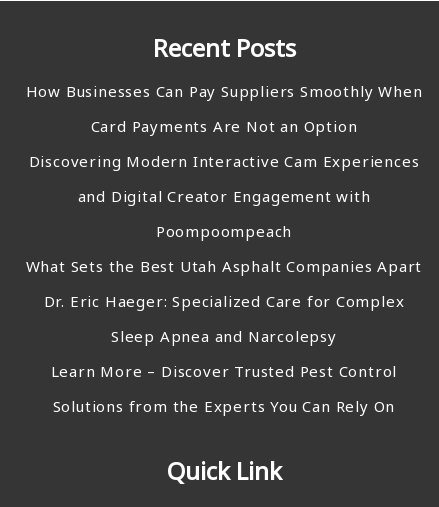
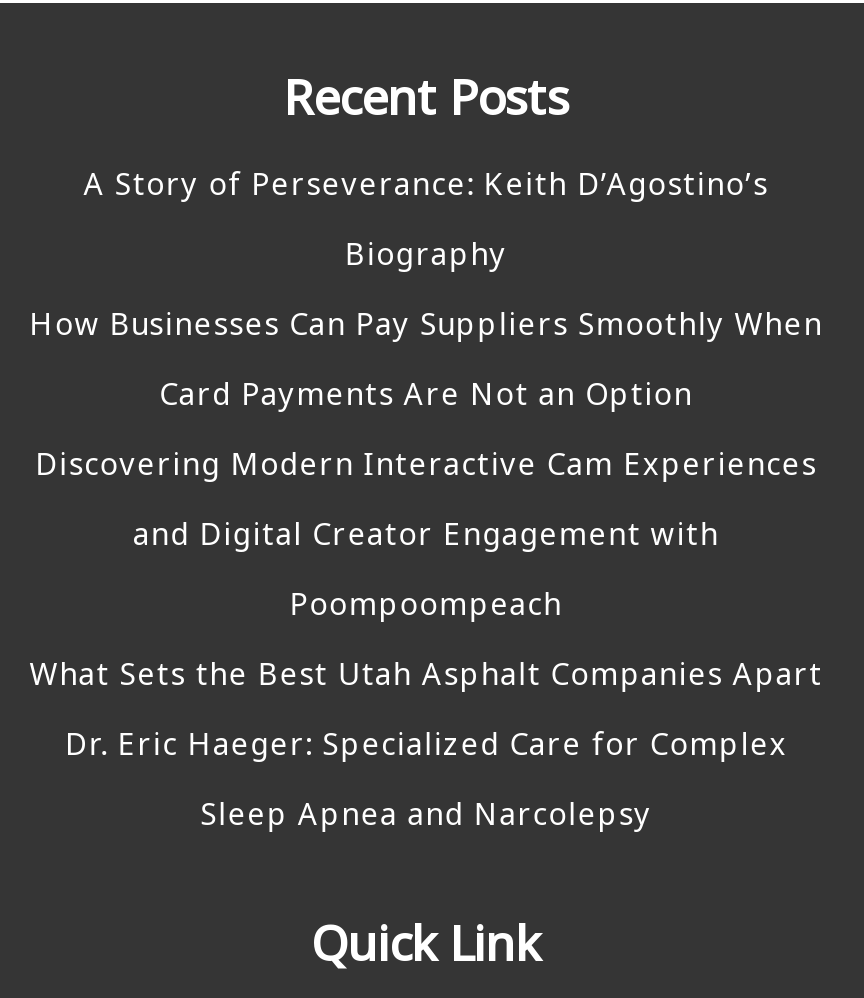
+ A Story of Perseverance: Keith D’Agostino’s
+ Biography

moved down: How Businesses Can Pay Suppliers Smoothly When | Card Payments Are Not an Option | Discovering Modern Interactive Cam Experiences | and Digital Creator Engagement with | Poompoompeach | What Sets the Best Utah Asphalt Companies Apart | Dr. Eric Haeger: Specialized Care for Complex | Sleep Apnea and Narcolepsy

- Learn More – Discover Trusted Pest Control
- Solutions from the Experts You Can Rely On
